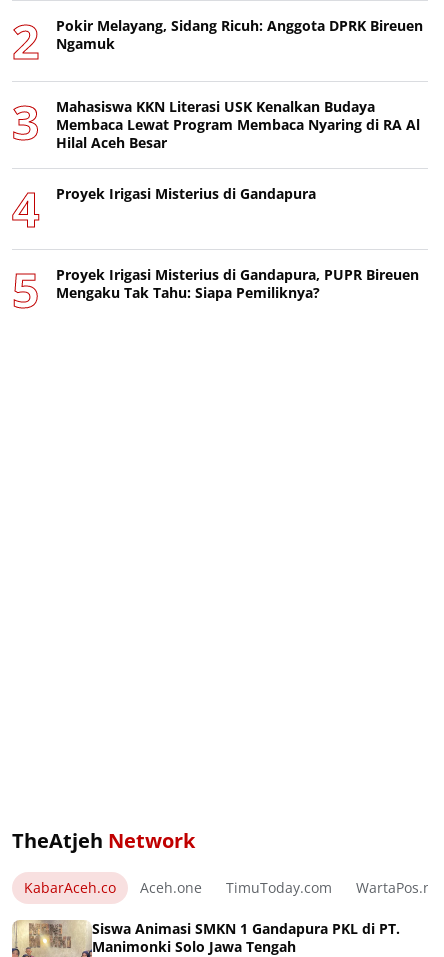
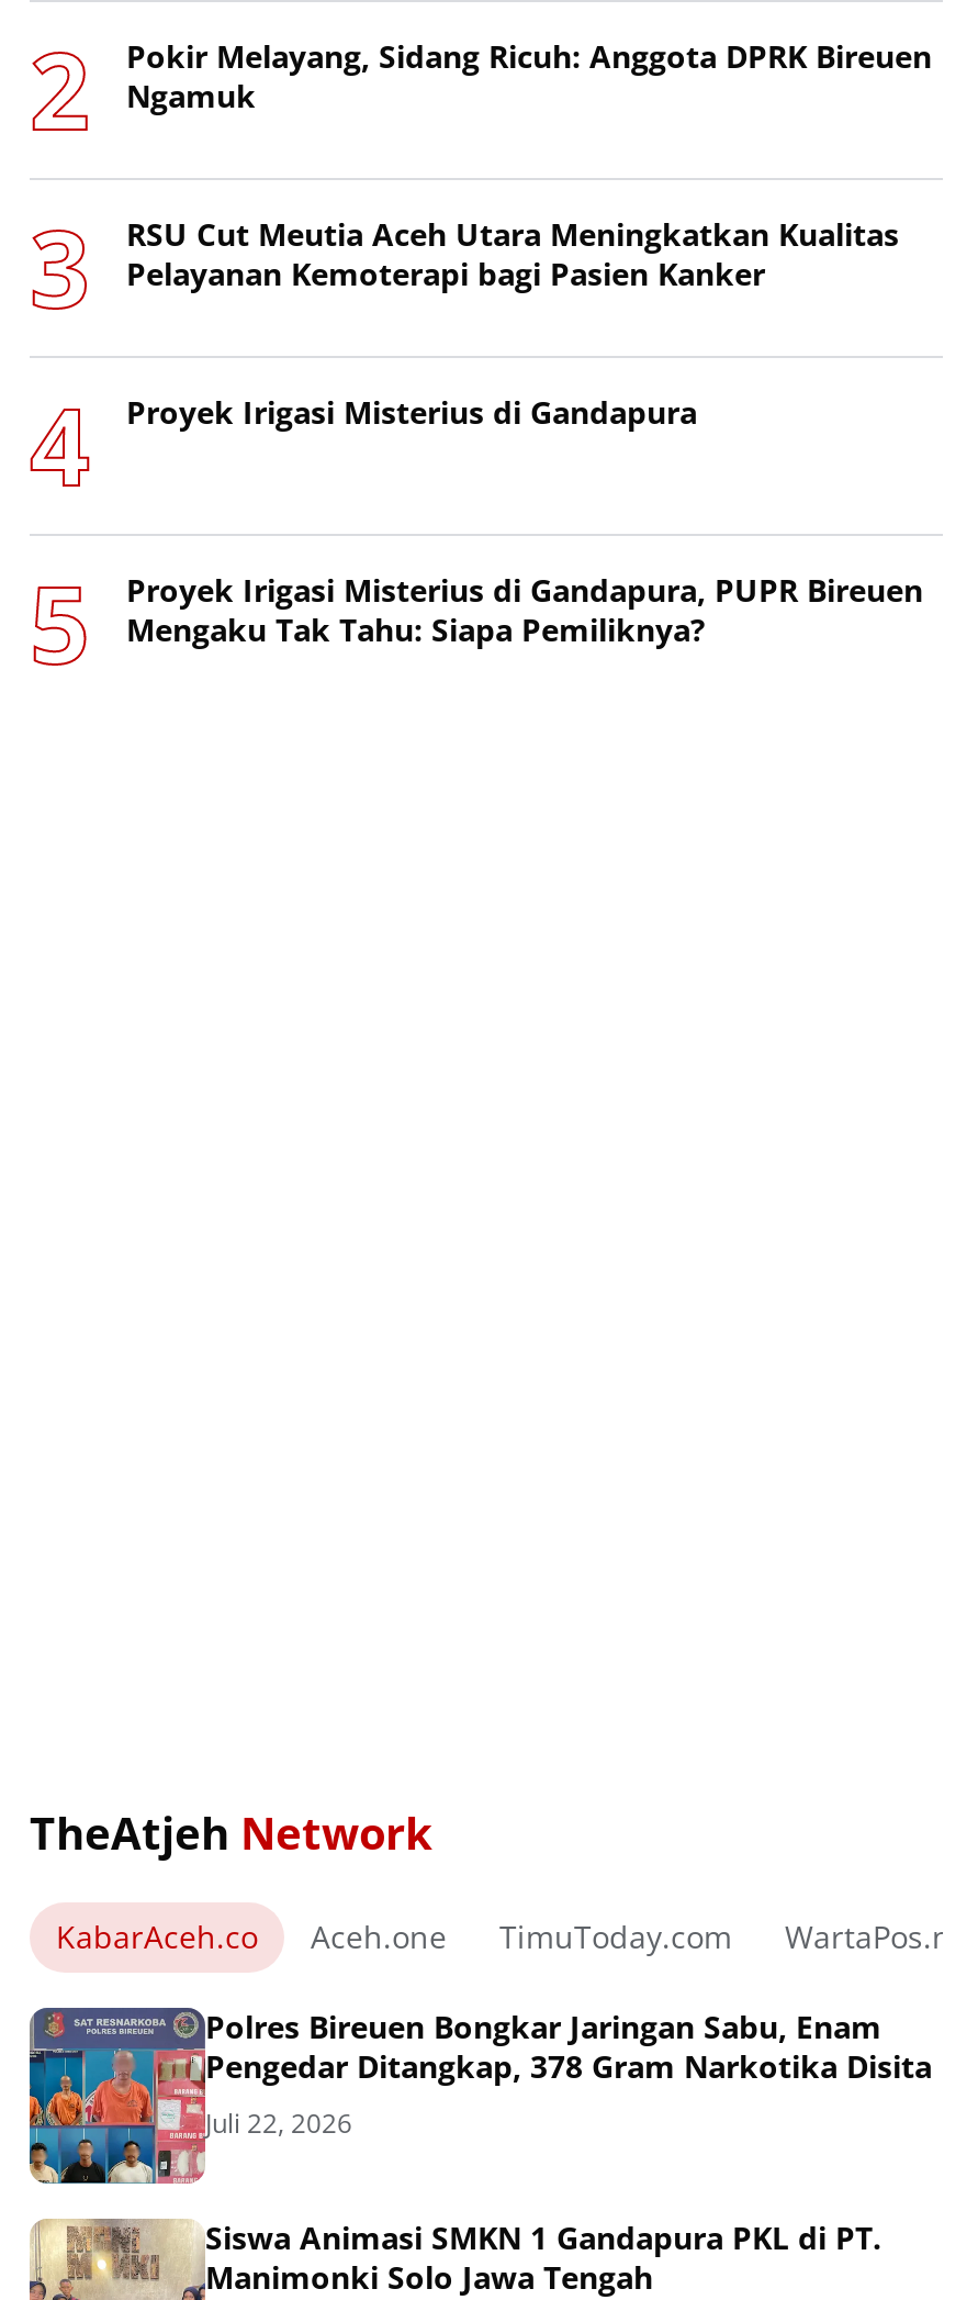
- Mahasiswa KKN Literasi USK Kenalkan Budaya
- Membaca Lewat Program Membaca Nyaring di RA Al
- Hilal Aceh Besar
+ RSU Cut Meutia Aceh Utara Meningkatkan Kualitas
+ Pelayanan Kemoterapi bagi Pasien Kanker

+ [image]
+ Polres Bireuen Bongkar Jaringan Sabu, Enam
+ Pengedar Ditangkap, 378 Gram Narkotika Disita
+ Juli 22, 2026
